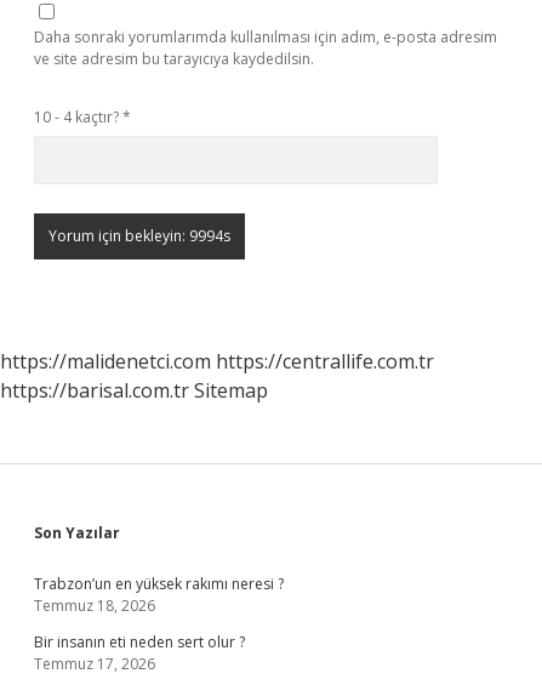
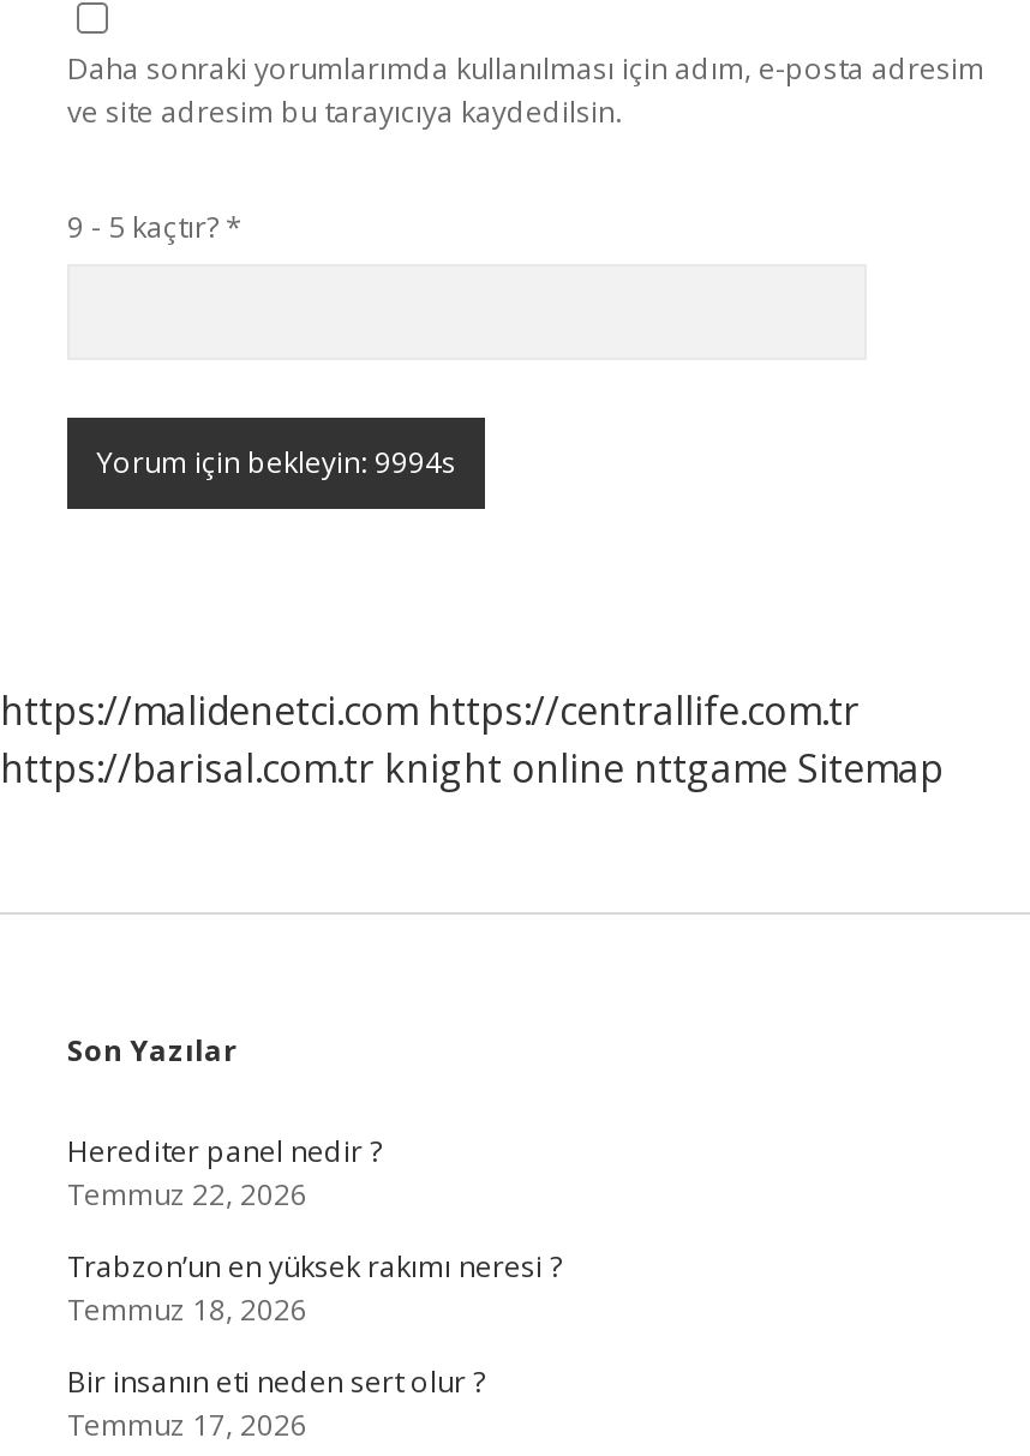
- 10 - 4 kaçtır? *
+ 9 - 5 kaçtır? *

- https://barisal.com.tr Sitemap
+ https://barisal.com.tr knight online nttgame Sitemap

+ Herediter panel nedir ?
+ Temmuz 22, 2026
